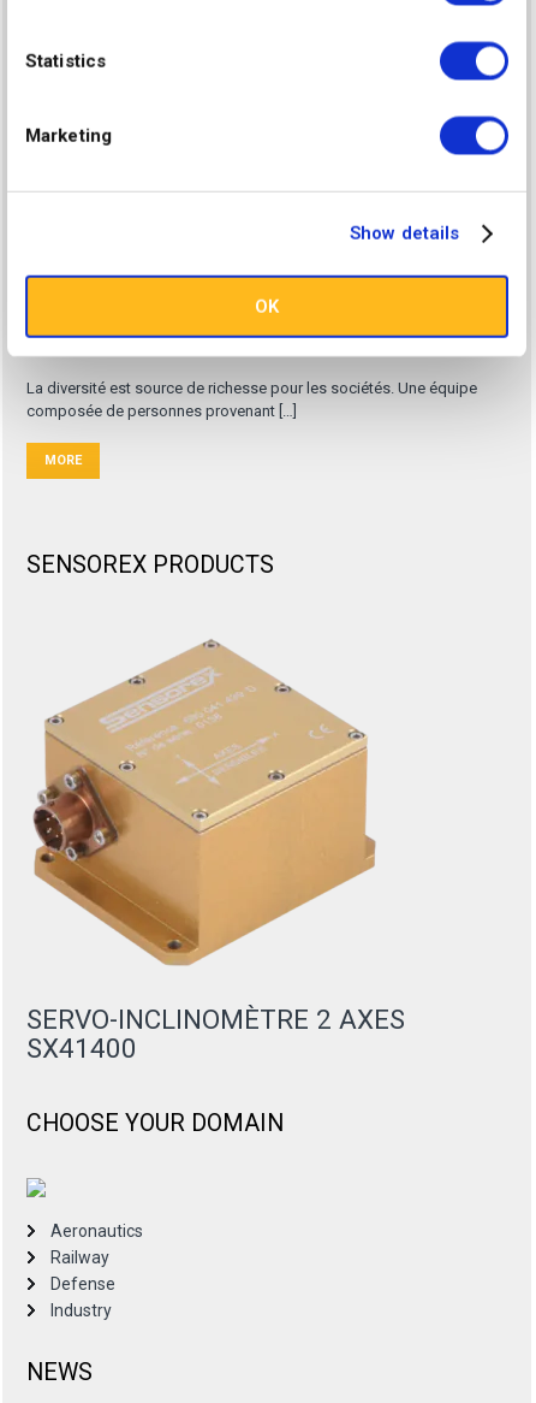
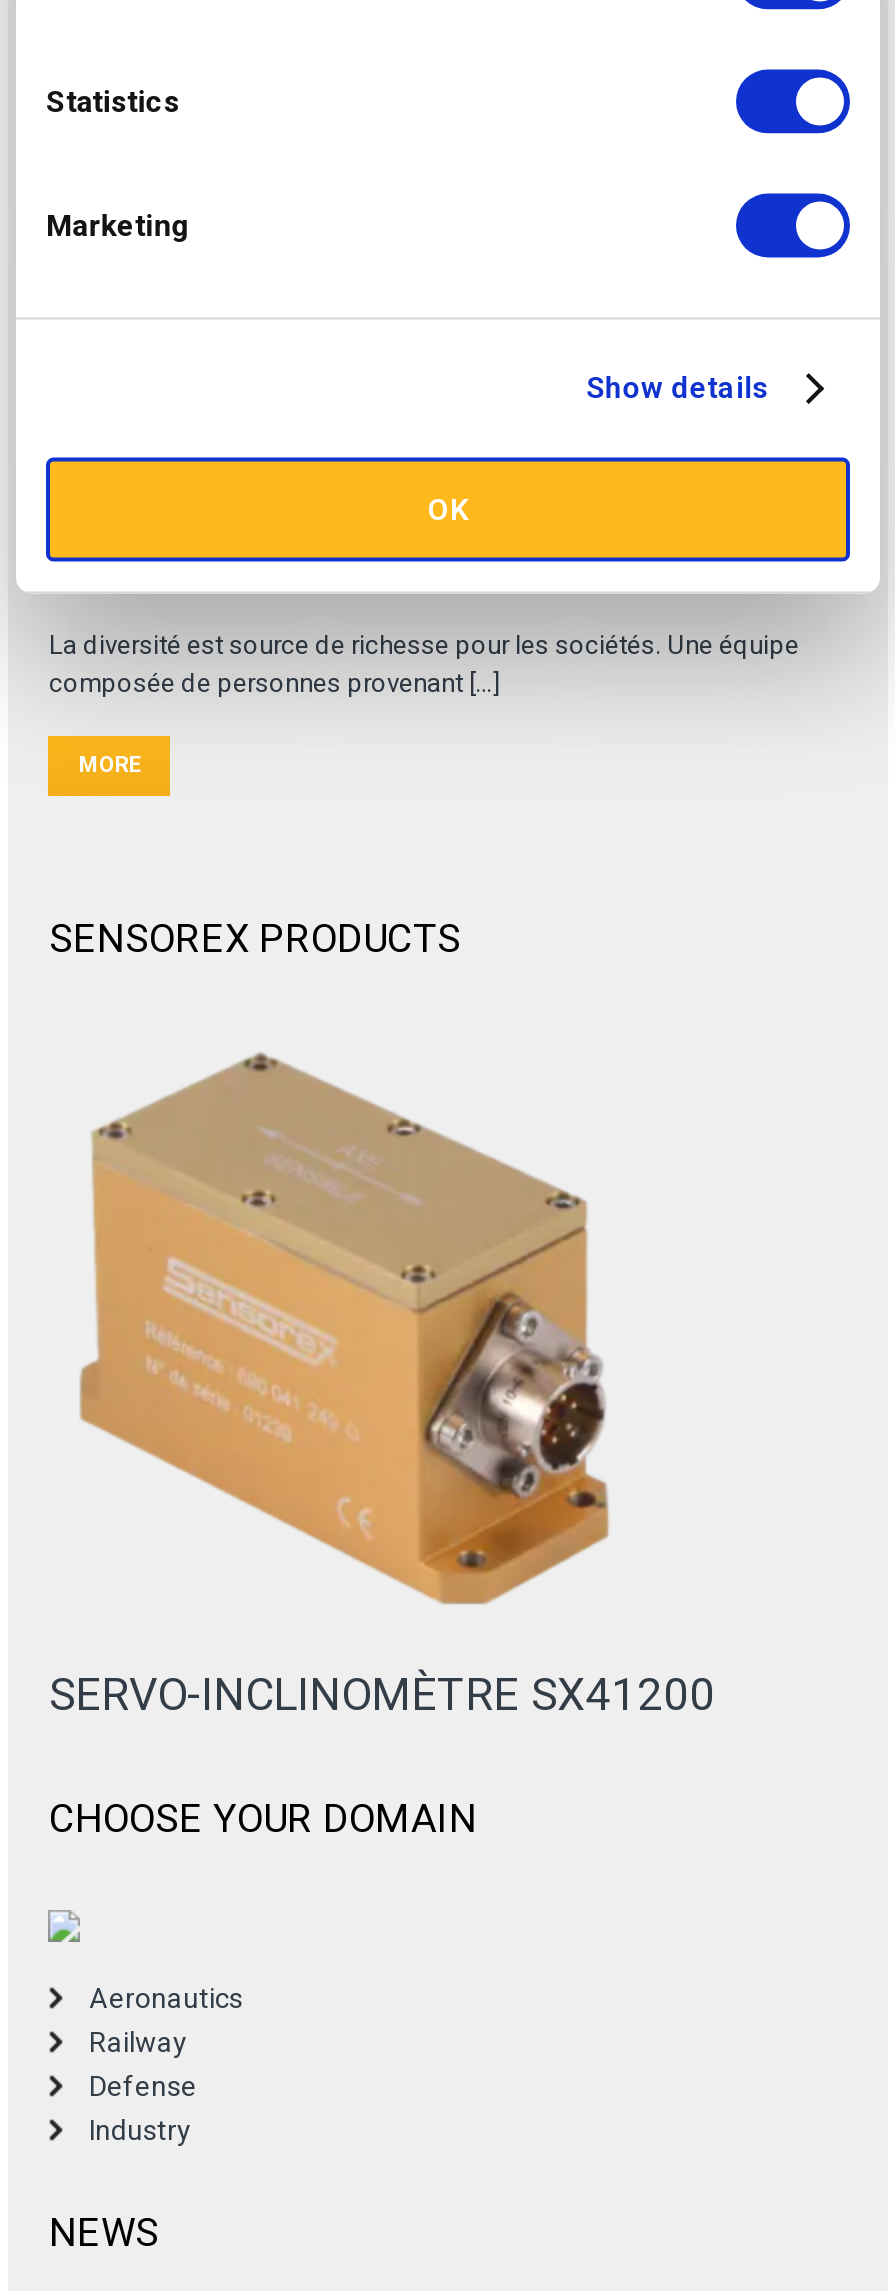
- [image]
- SERVO-INCLINOMÈTRE 2 AXES
- SX41400
+ [image]
+ SERVO-INCLINOMÈTRE SX41200
